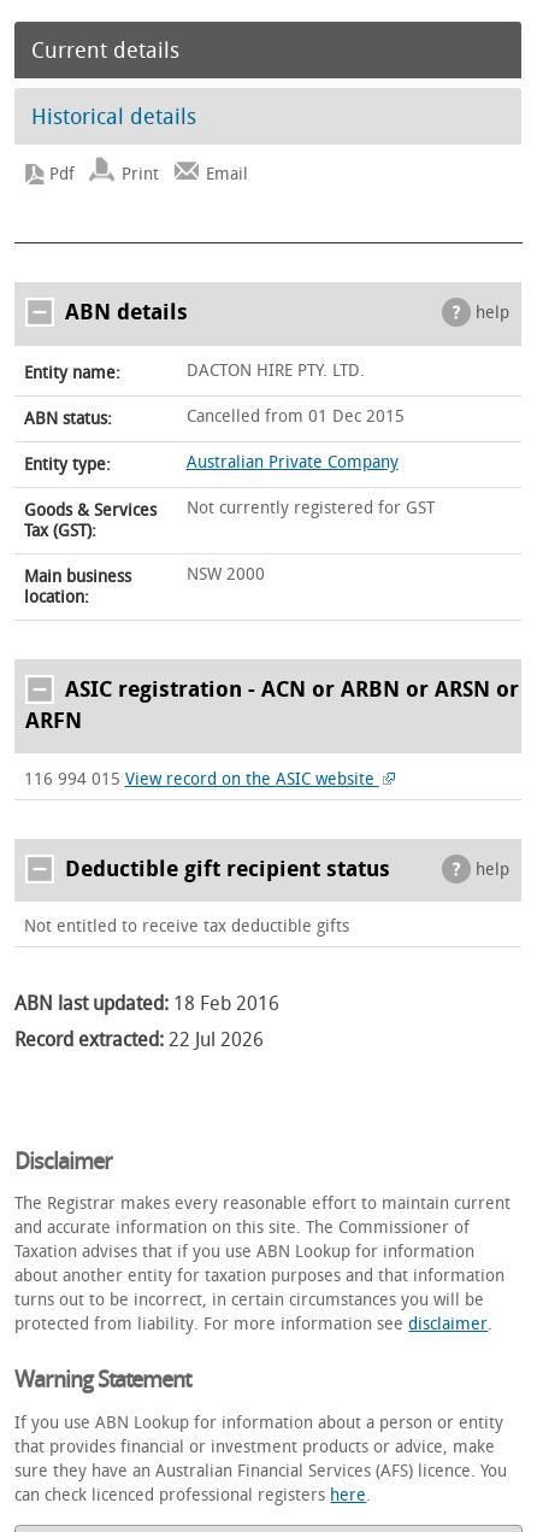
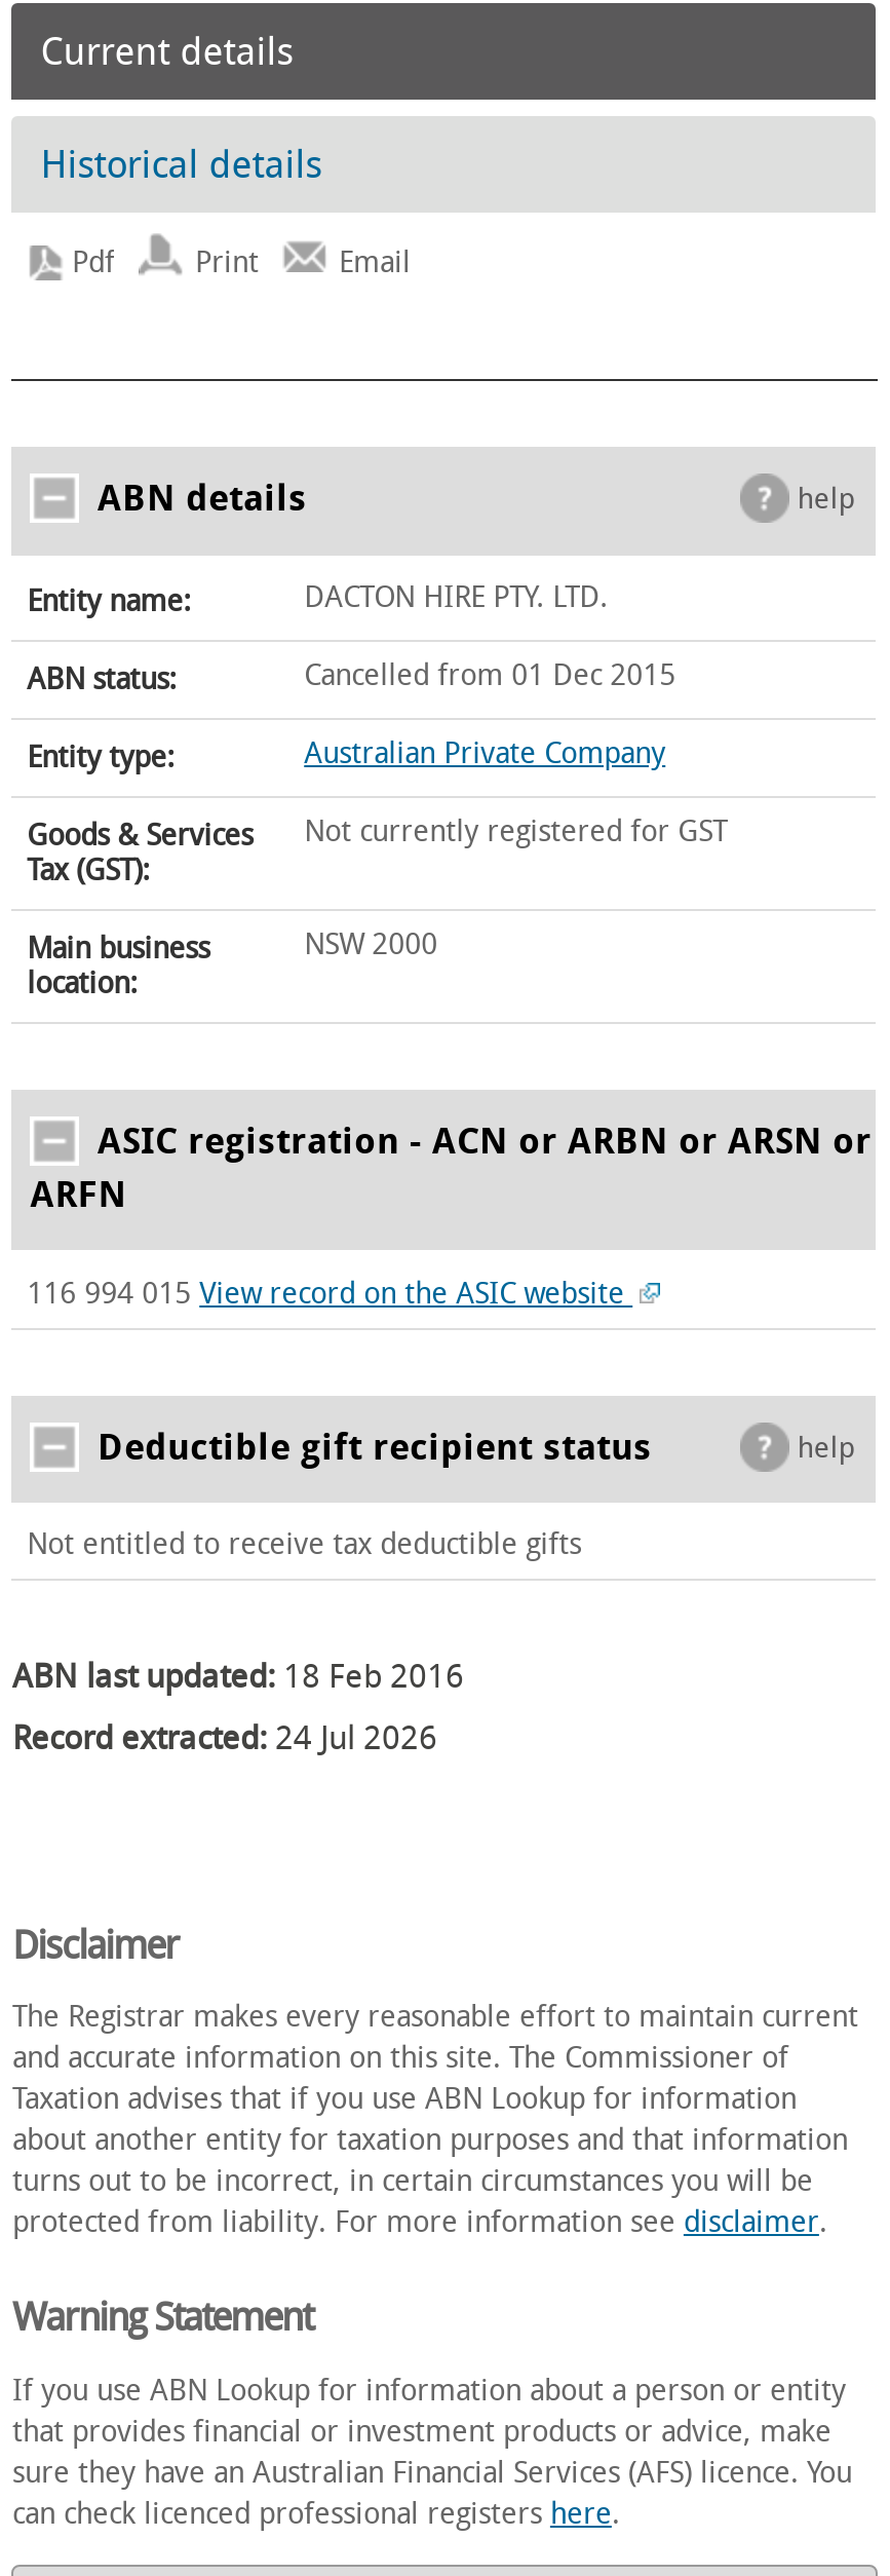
- Record extracted: 22 Jul 2026
+ Record extracted: 24 Jul 2026
